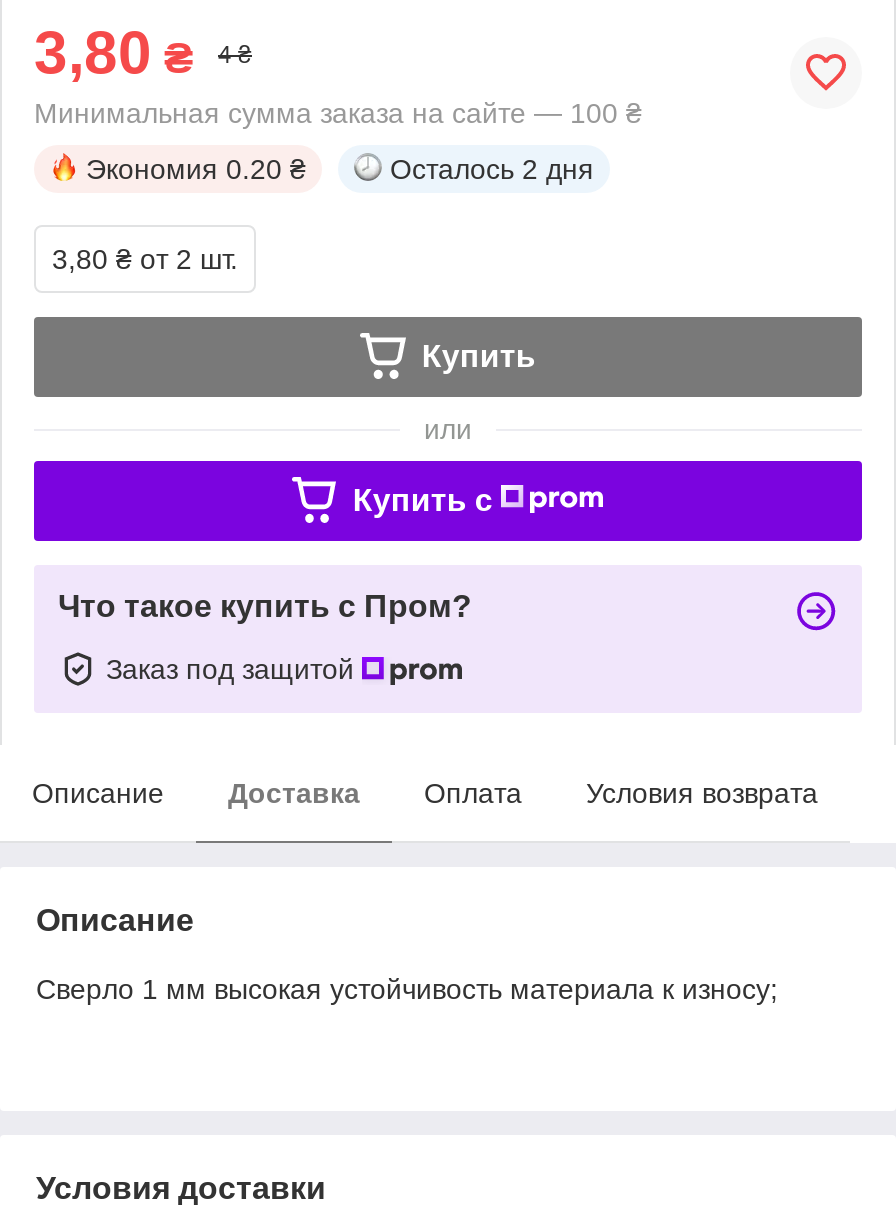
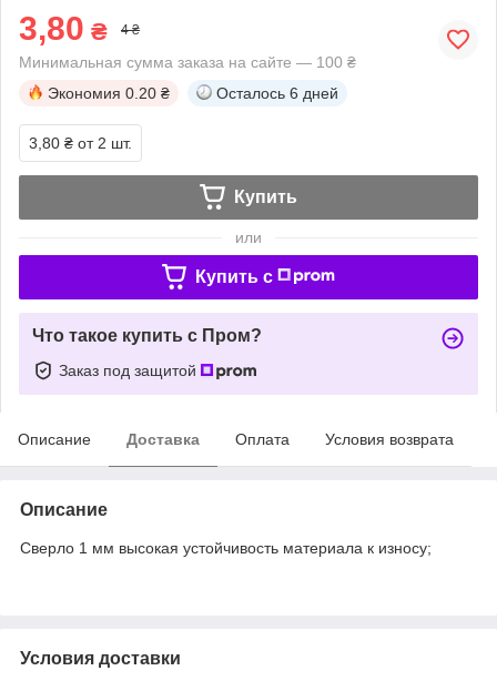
- Осталось 2 дня
+ Осталось 6 дней
